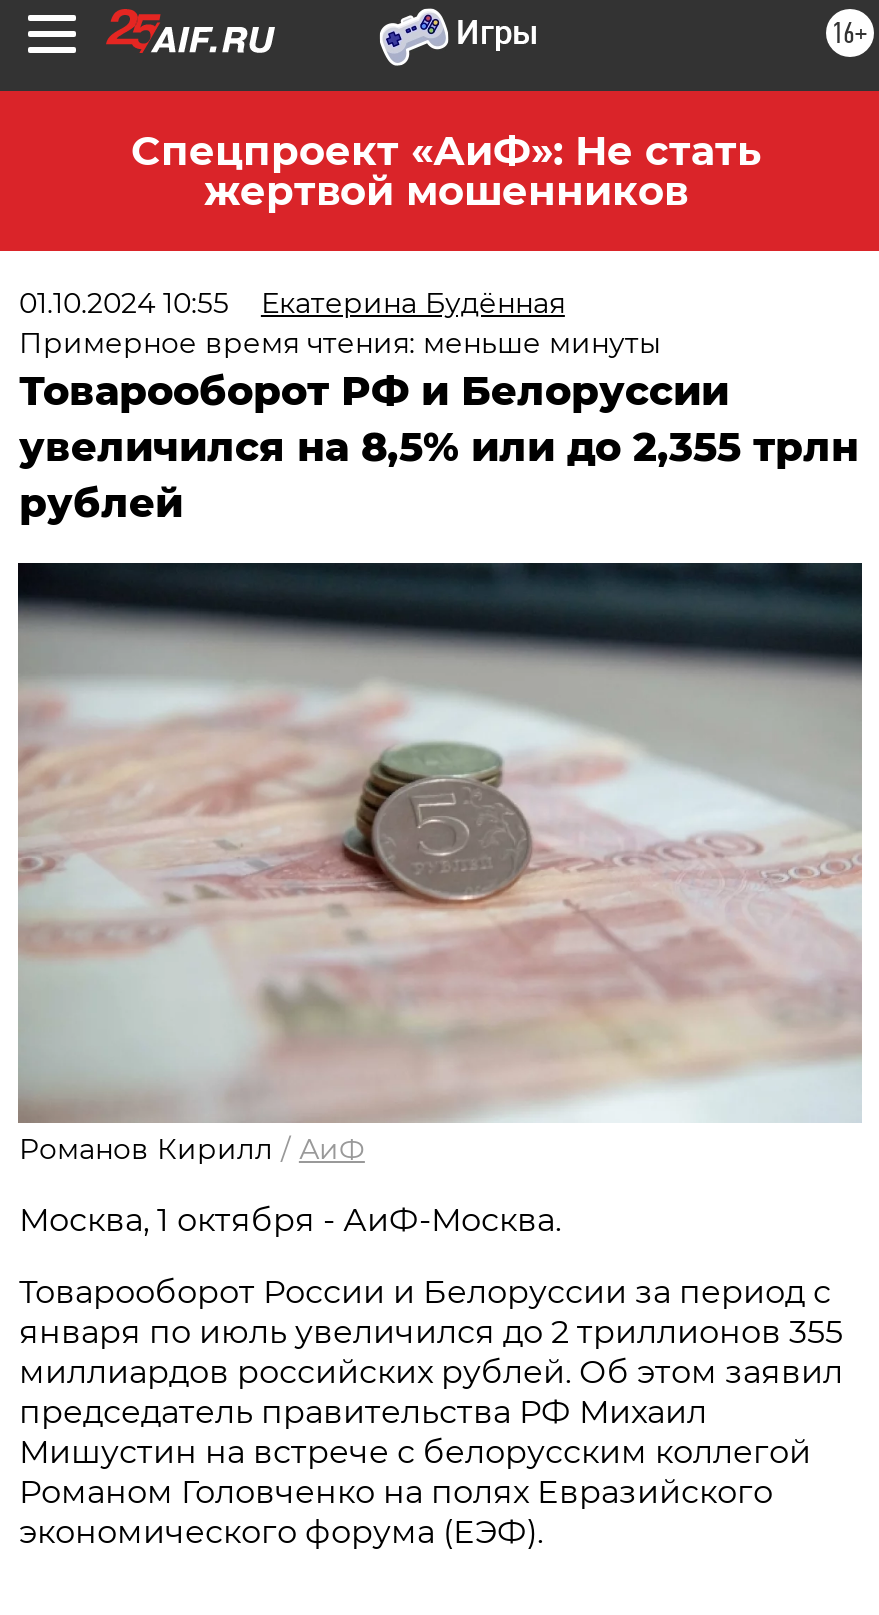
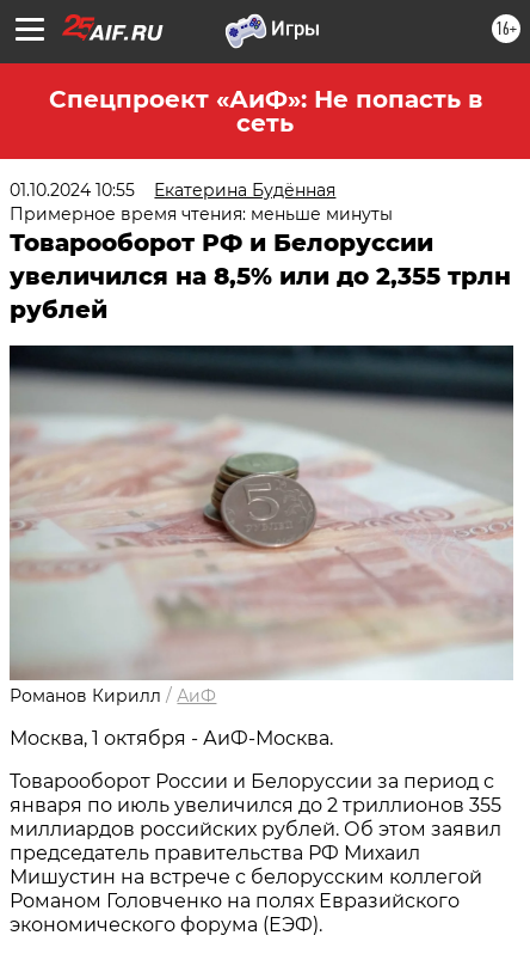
- Спецпроект «АиФ»: Не стать
- жертвой мошенников
+ Спецпроект «АиФ»: Не попасть в
+ сеть
